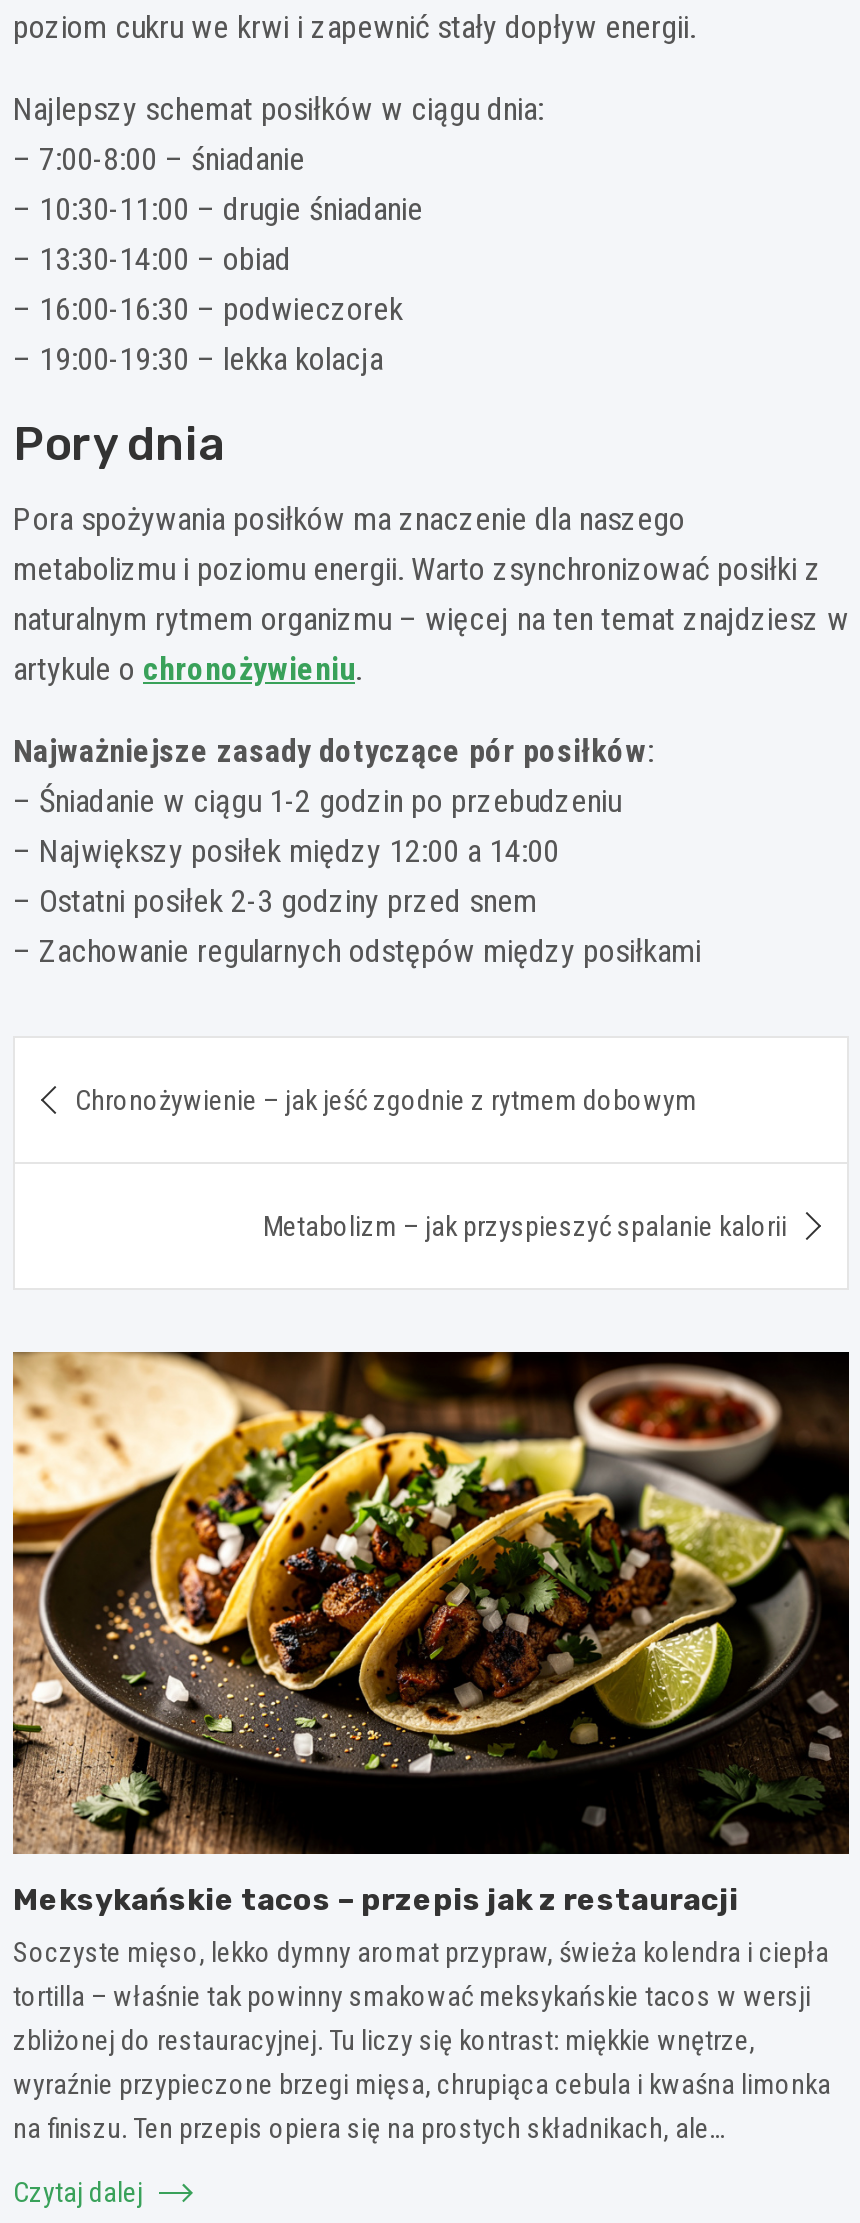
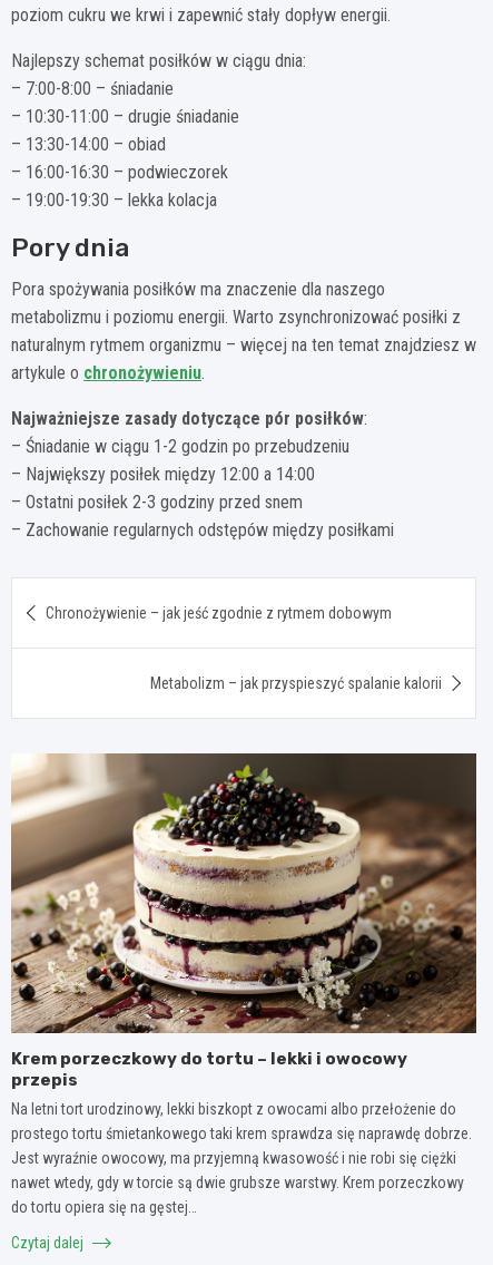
- [image]
- Meksykańskie tacos – przepis jak z restauracji
+ [image]
+ Krem porzeczkowy do tortu – lekki i owocowy
+ przepis

- Soczyste mięso, lekko dymny aromat przypraw, świeża kolendra i ciepła
- tortilla – właśnie tak powinny smakować meksykańskie tacos w wersji
- zbliżonej do restauracyjnej. Tu liczy się kontrast: miękkie wnętrze,
- wyraźnie przypieczone brzegi mięsa, chrupiąca cebula i kwaśna limonka
- na finiszu. Ten przepis opiera się na prostych składnikach, ale…
+ Na letni tort urodzinowy, lekki biszkopt z owocami albo przełożenie do
+ prostego tortu śmietankowego taki krem sprawdza się naprawdę dobrze.
+ Jest wyraźnie owocowy, ma przyjemną kwasowość i nie robi się ciężki
+ nawet wtedy, gdy w torcie są dwie grubsze warstwy. Krem porzeczkowy
+ do tortu opiera się na gęstej…
